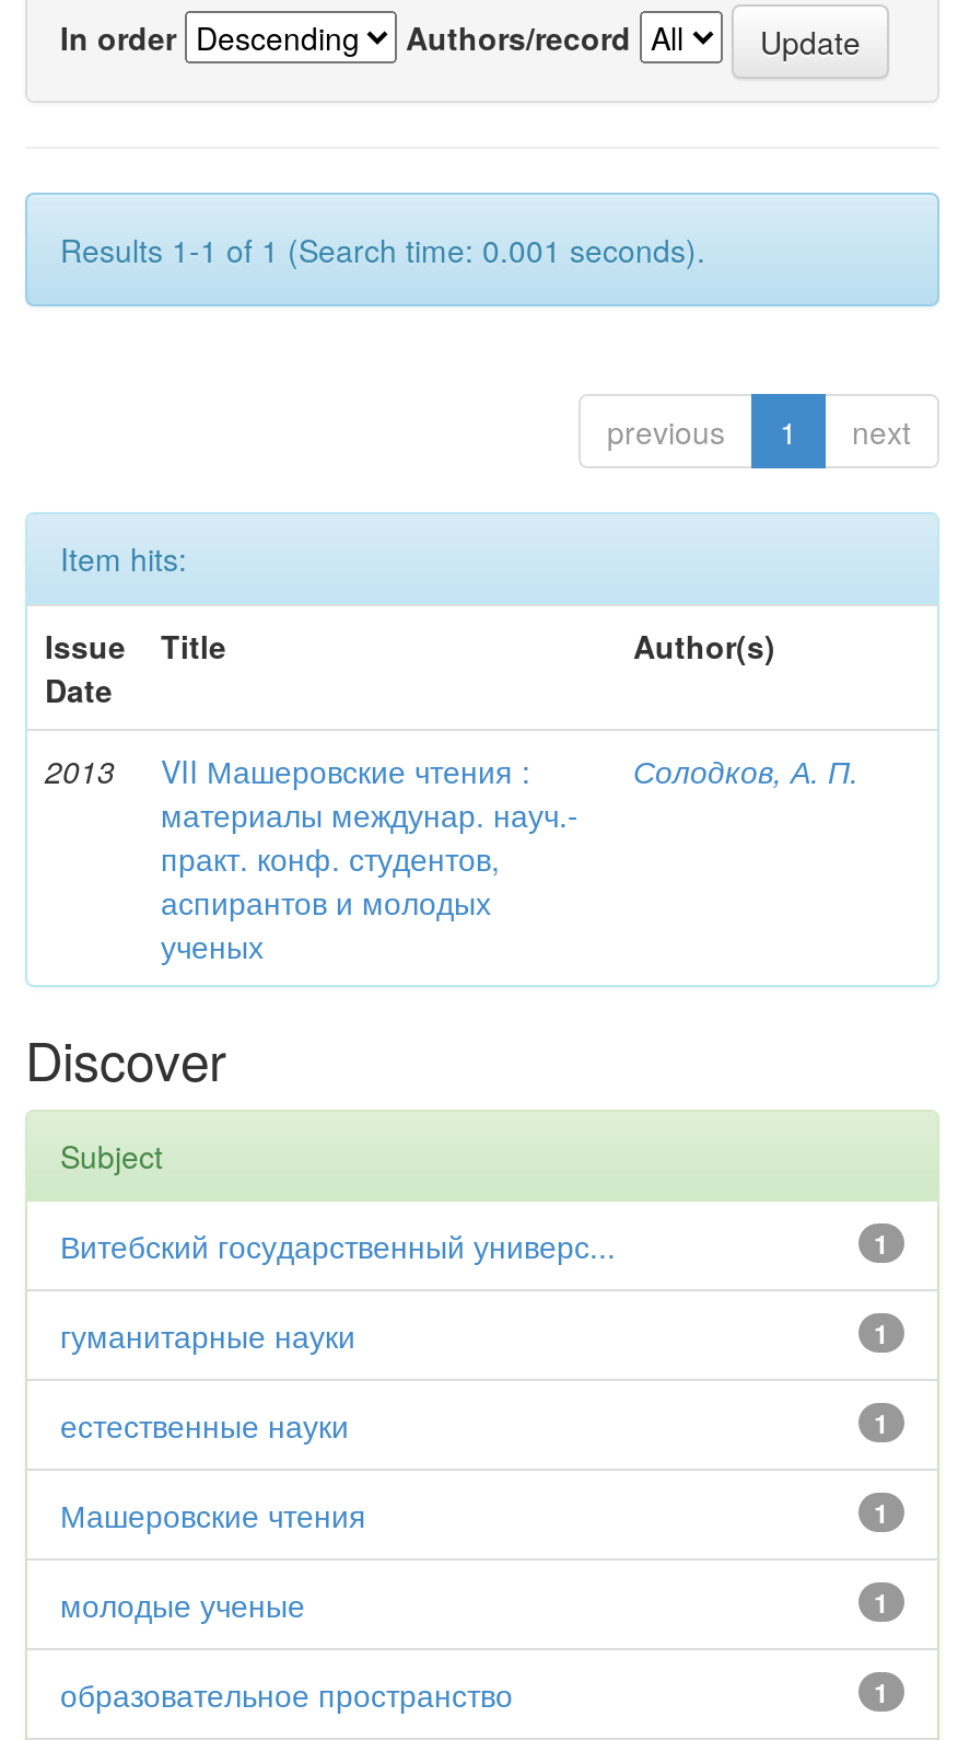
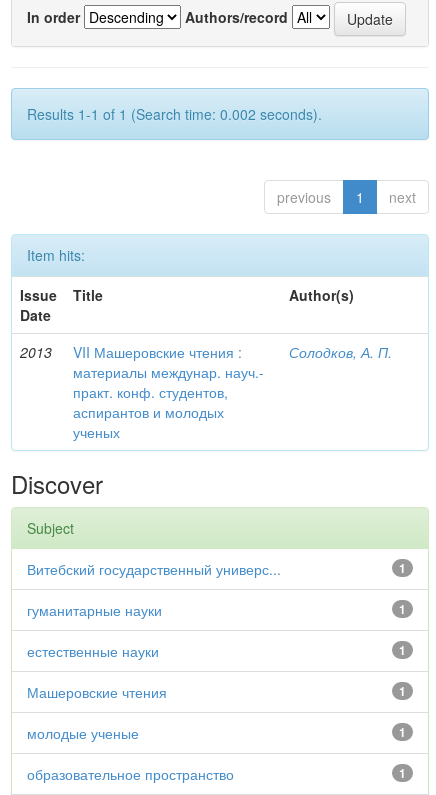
- Results 1-1 of 1 (Search time: 0.001 seconds).
+ Results 1-1 of 1 (Search time: 0.002 seconds).
